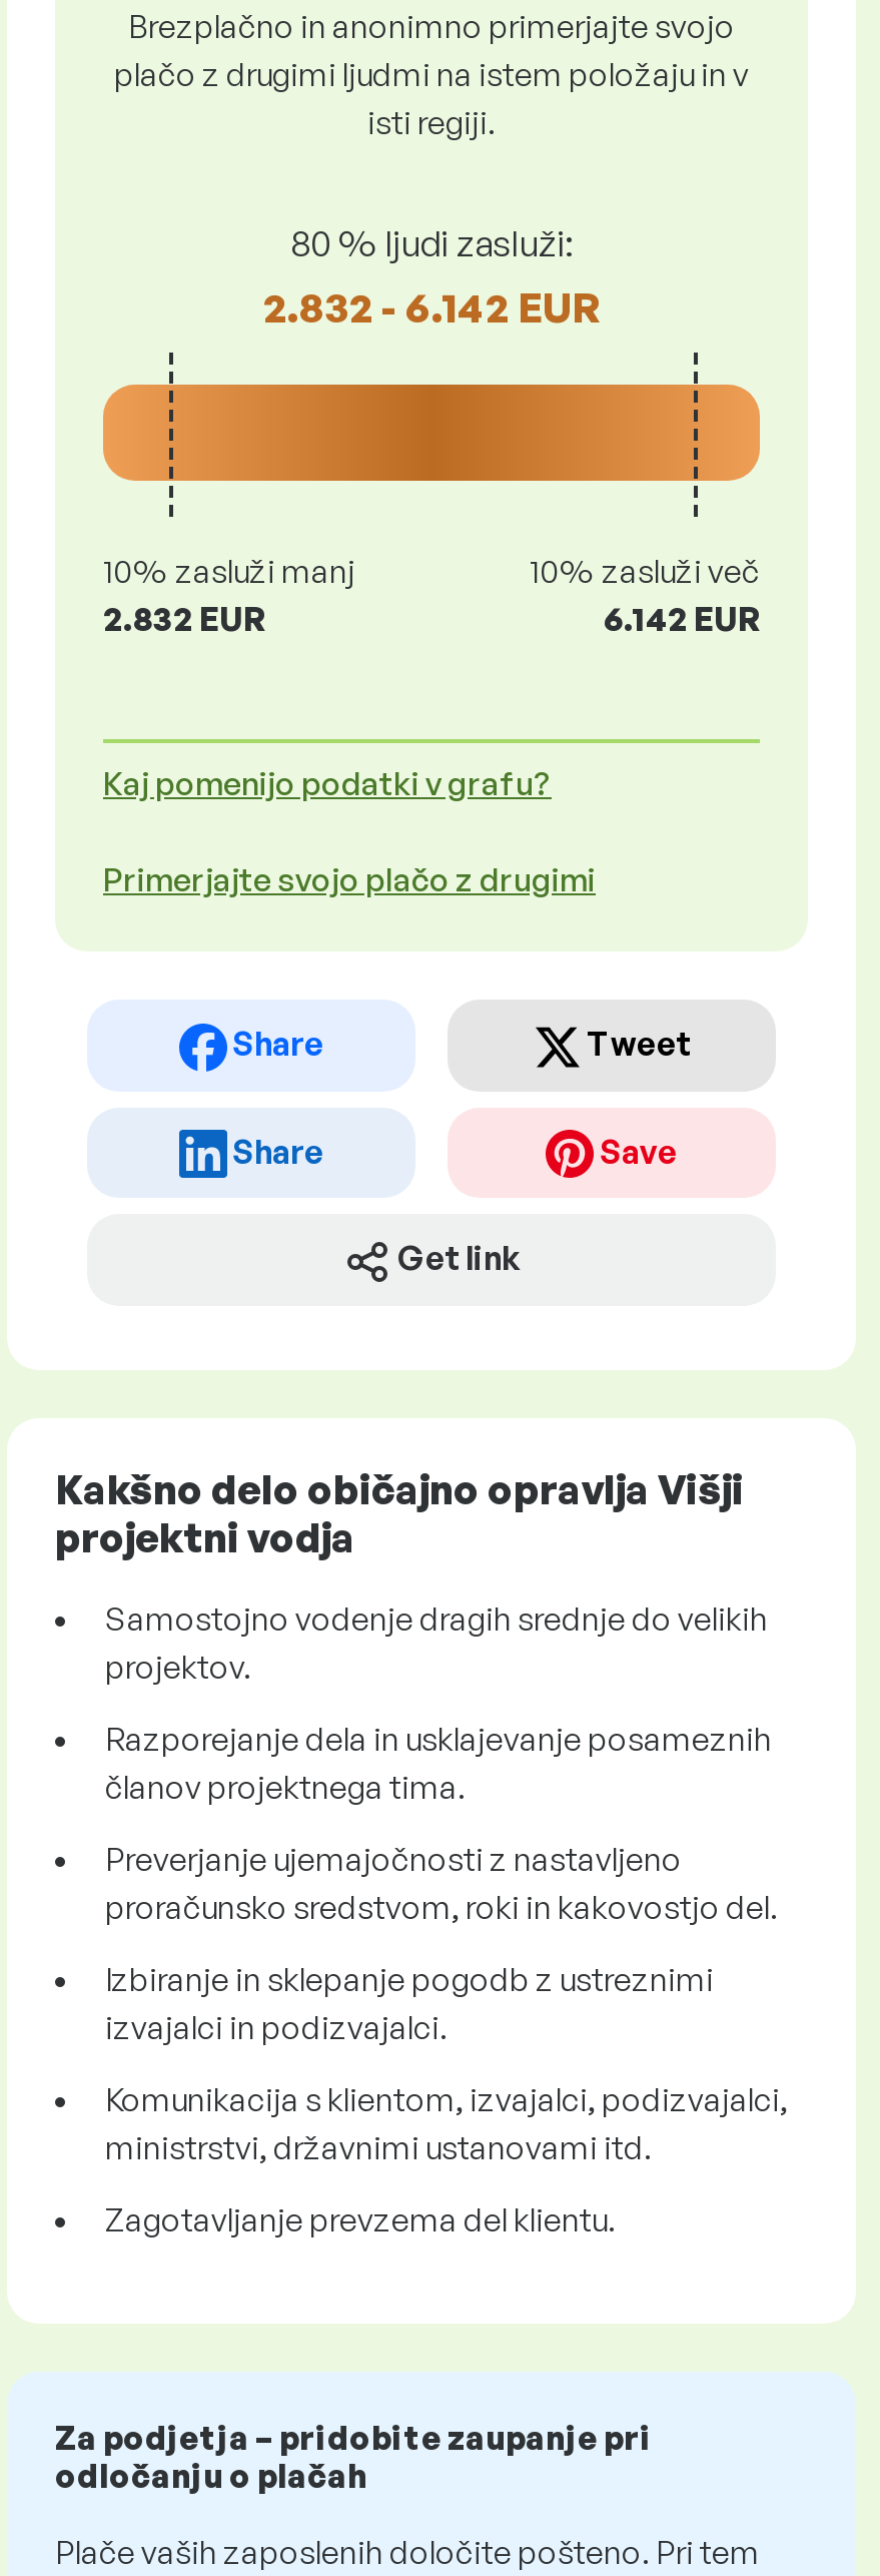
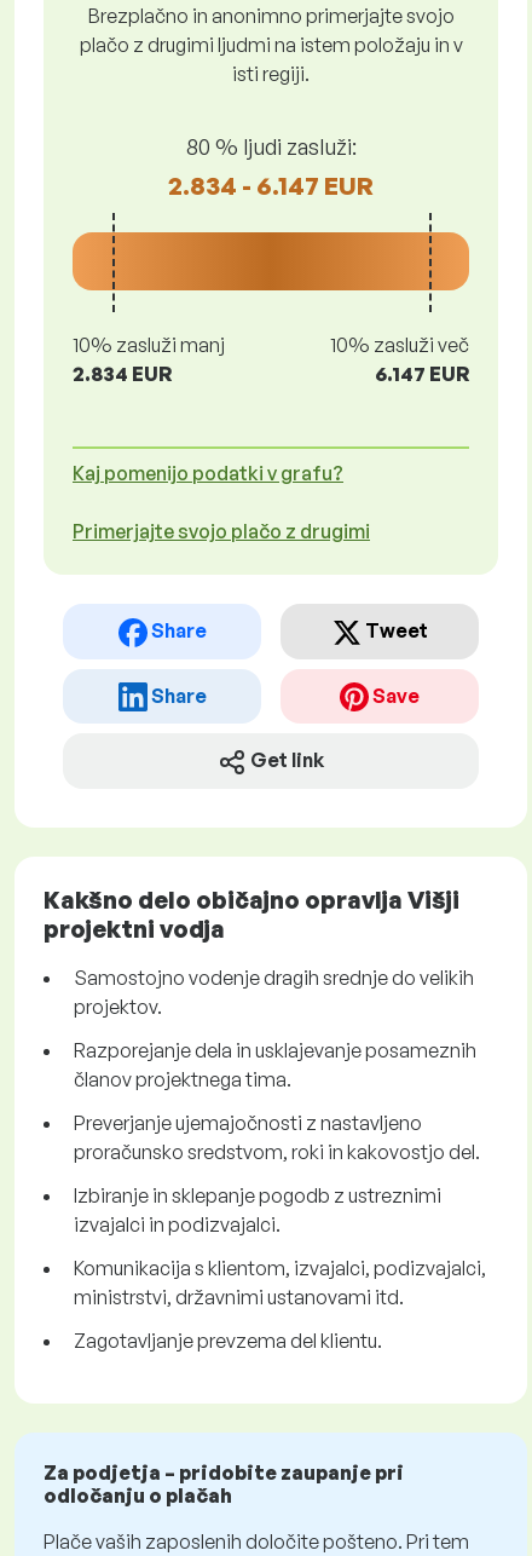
- 2.832 - 6.142 EUR
+ 2.834 - 6.147 EUR

- 2.832 EUR
+ 2.834 EUR

- 6.142 EUR
+ 6.147 EUR
